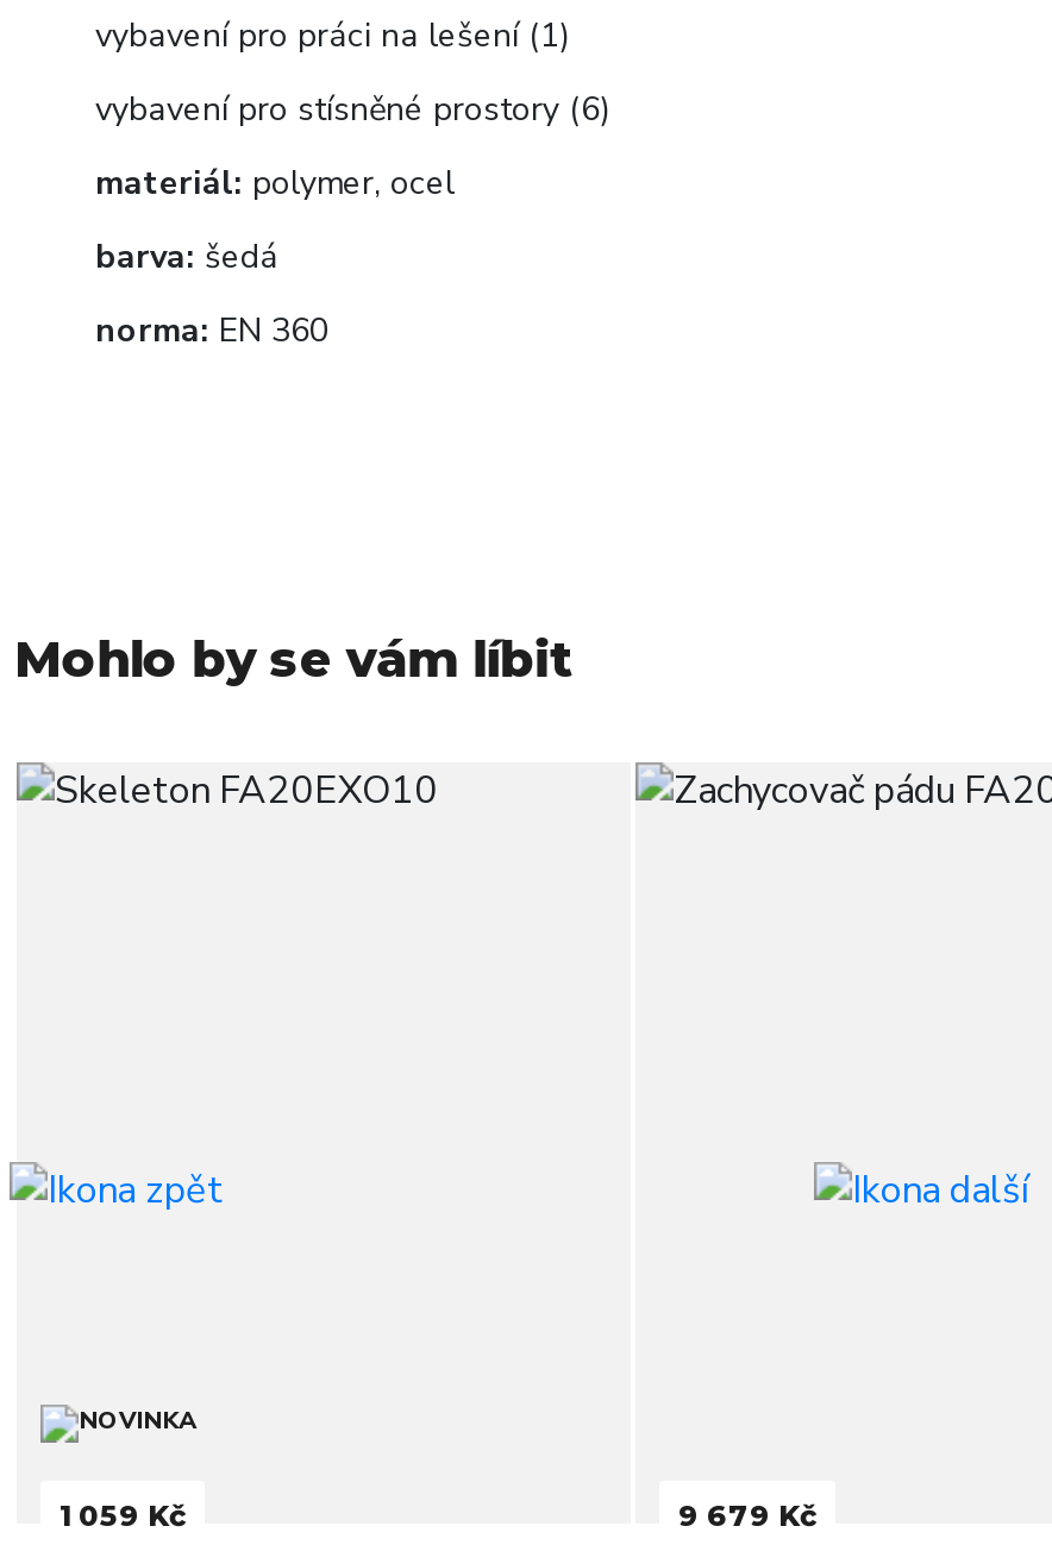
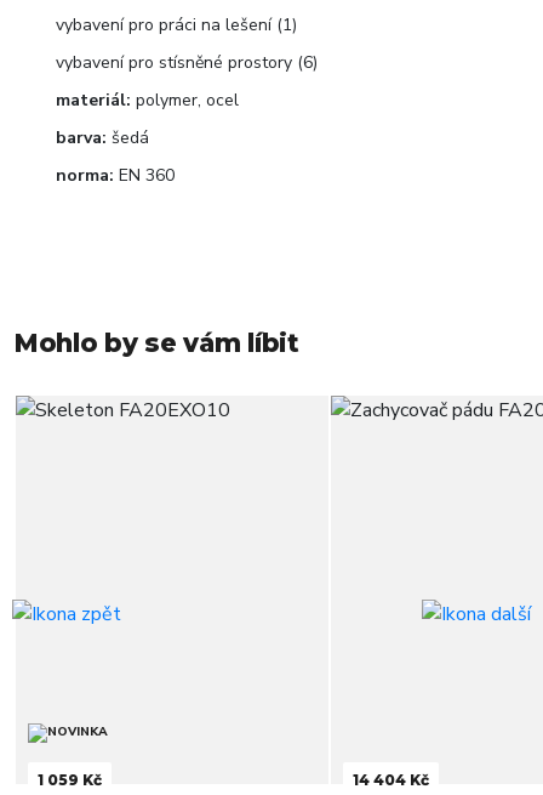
- 9 679 Kč
+ 14 404 Kč
